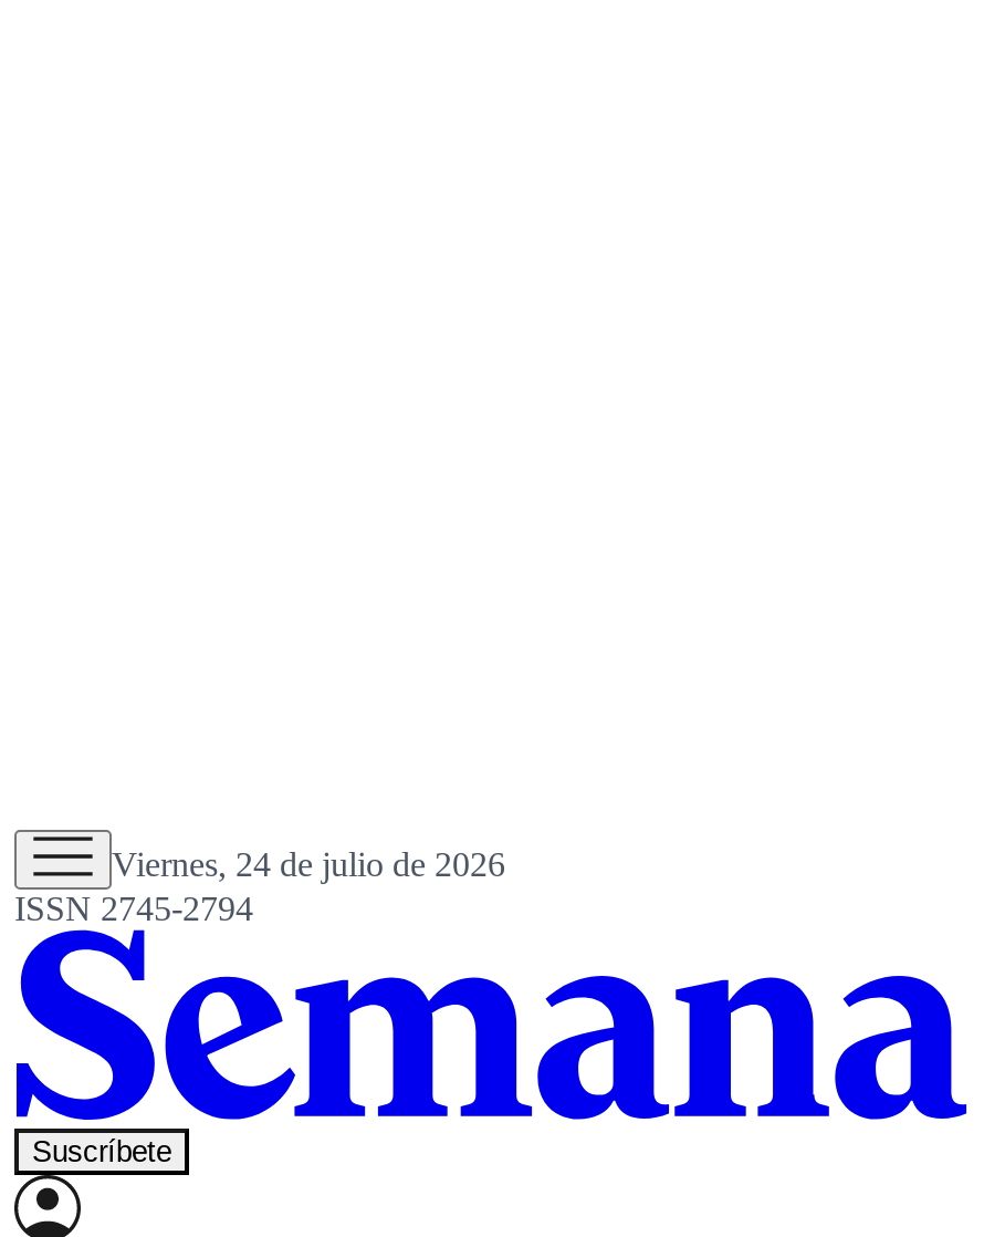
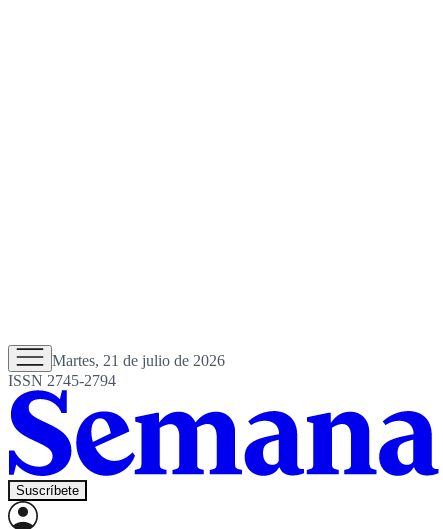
- Viernes, 24 de julio de 2026
+ Martes, 21 de julio de 2026
